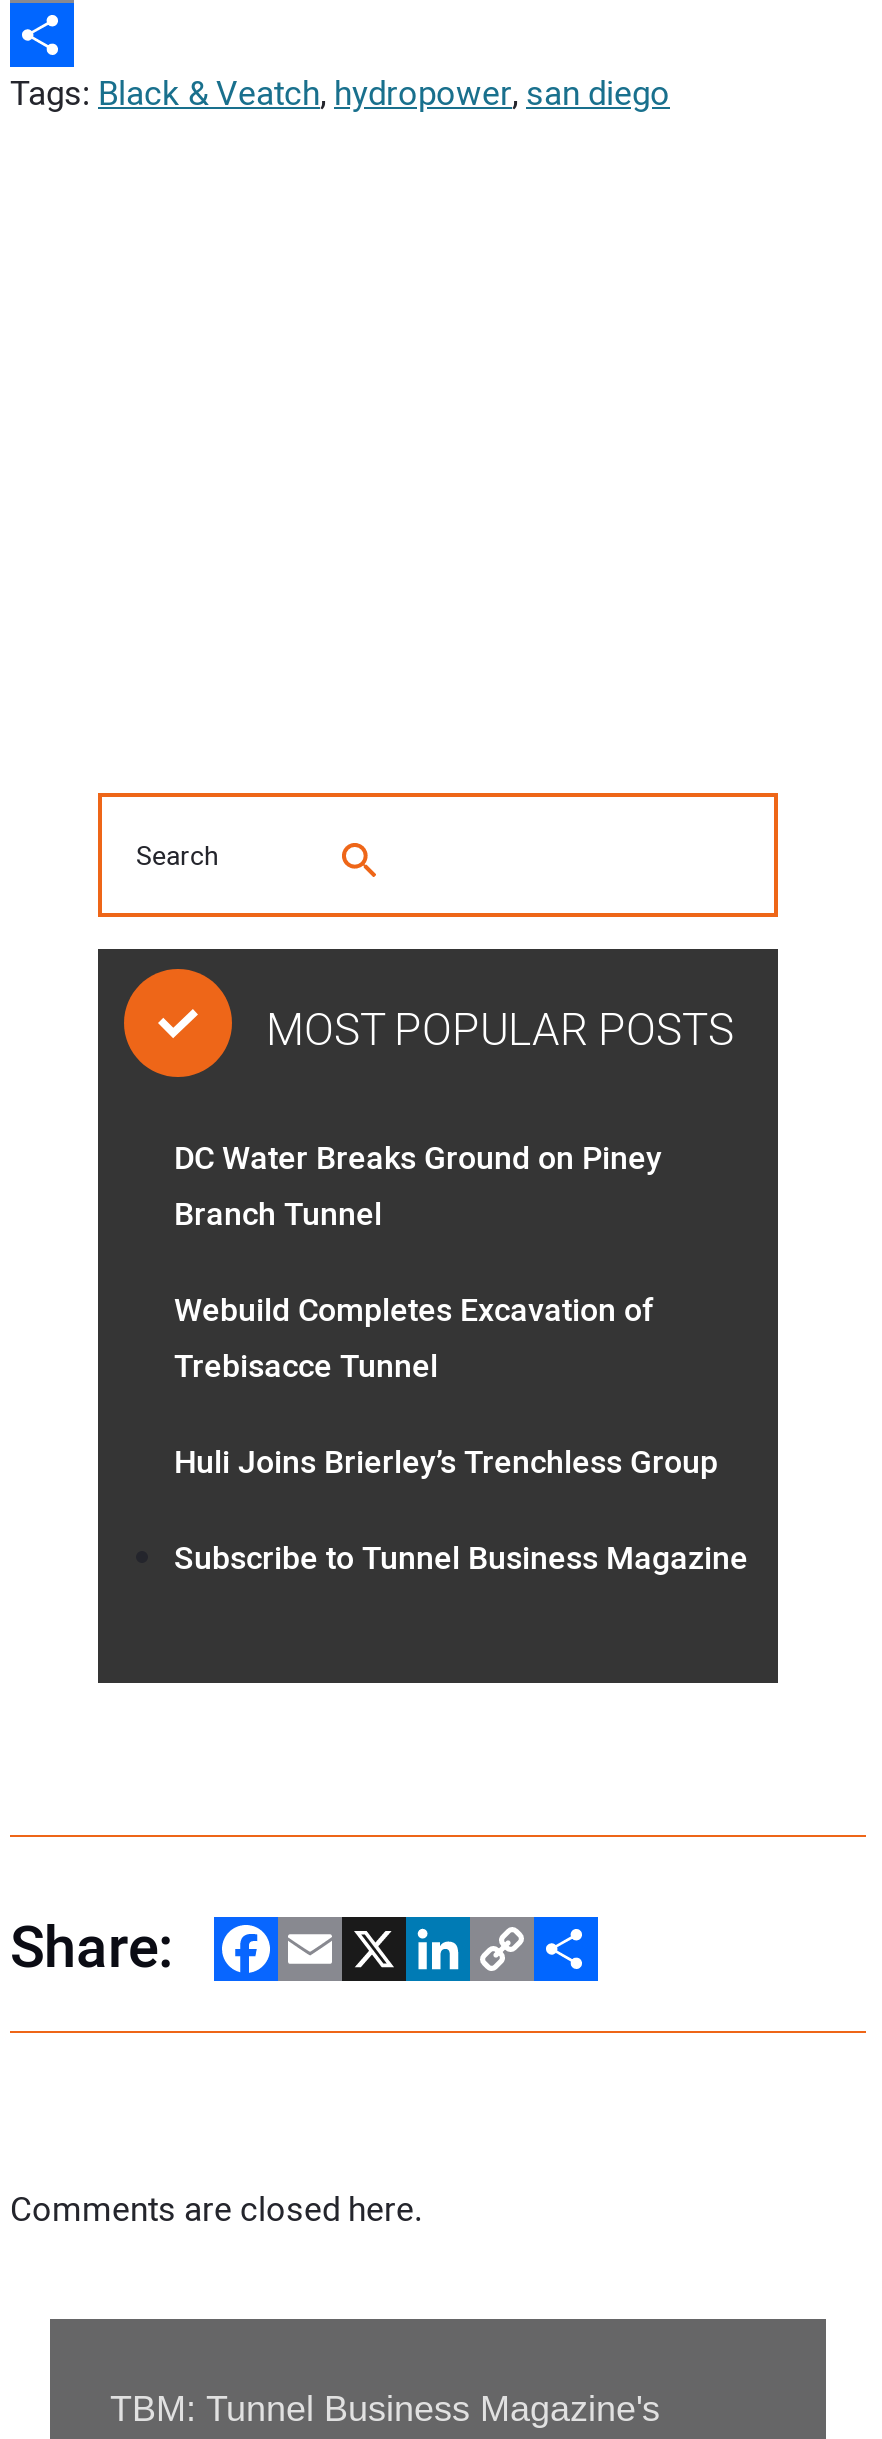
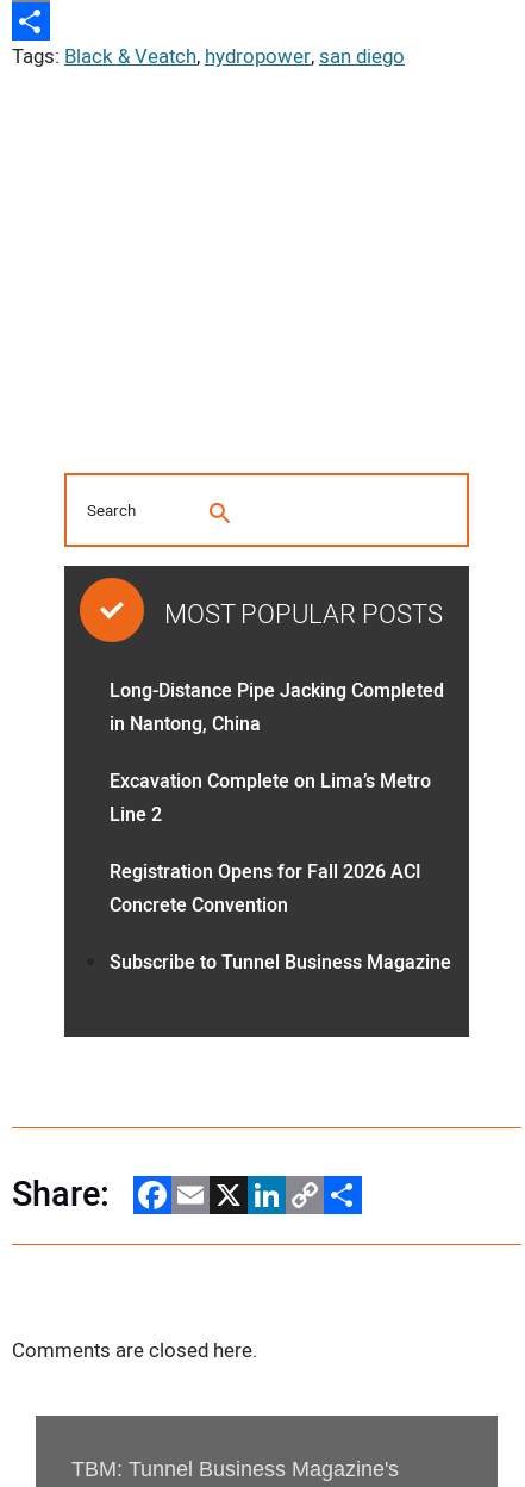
- DC Water Breaks Ground on Piney
- Branch Tunnel
+ Long-Distance Pipe Jacking Completed
+ in Nantong, China

- Webuild Completes Excavation of
- Trebisacce Tunnel
+ Excavation Complete on Lima’s Metro
+ Line 2

- Huli Joins Brierley’s Trenchless Group
+ Registration Opens for Fall 2026 ACI
+ Concrete Convention
